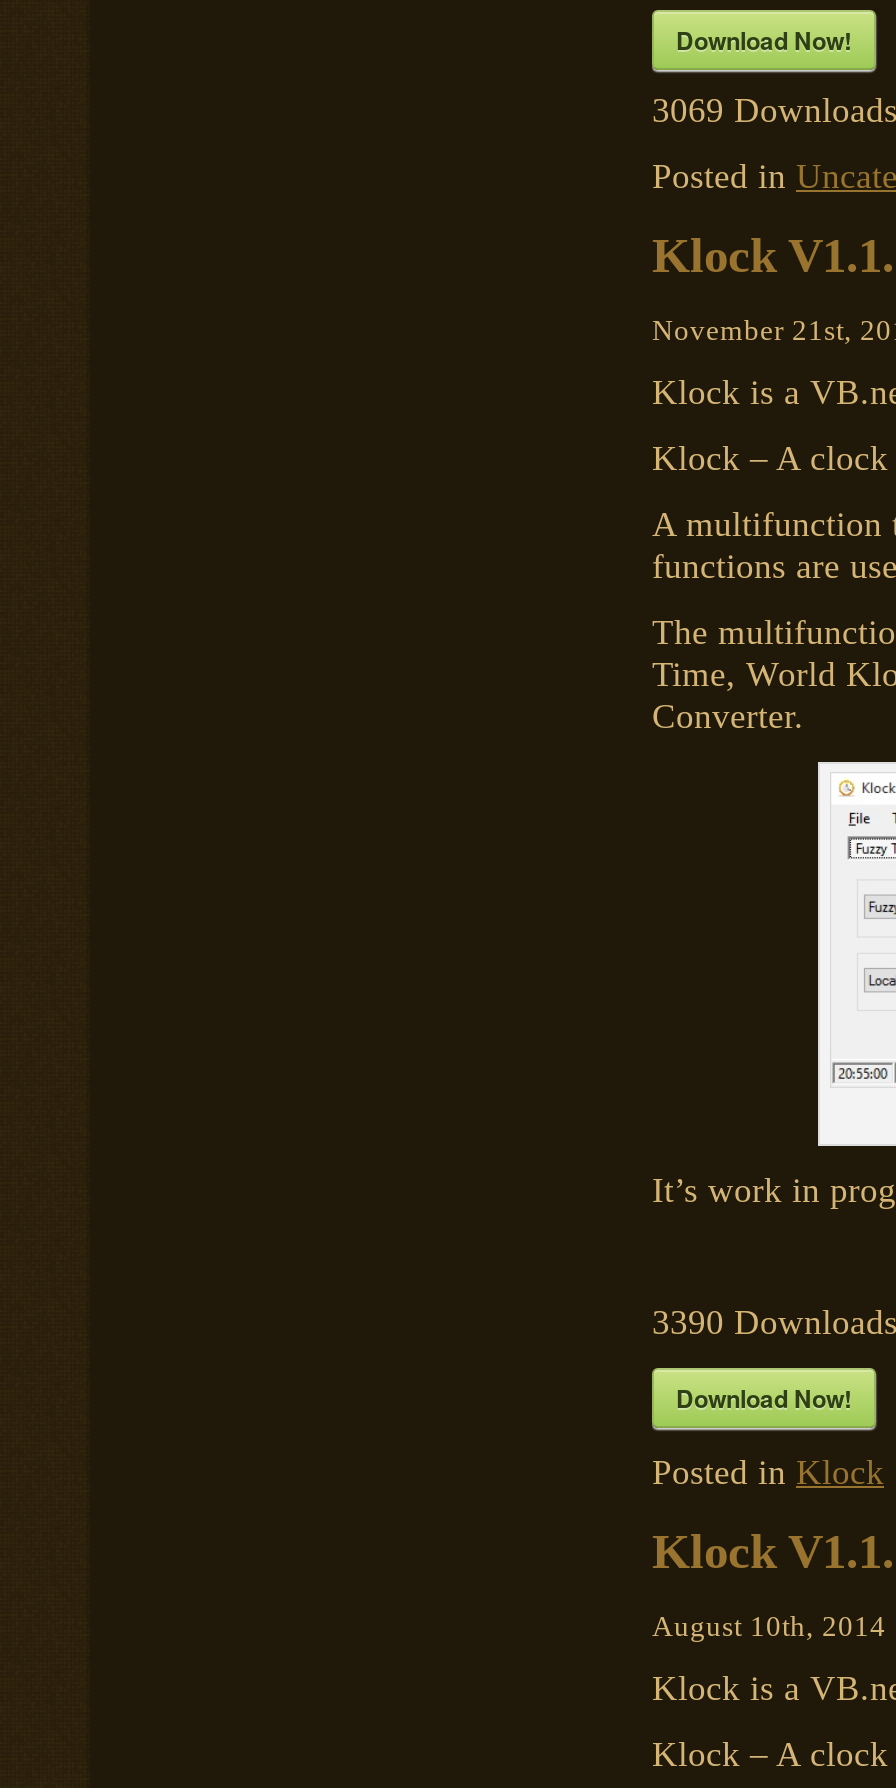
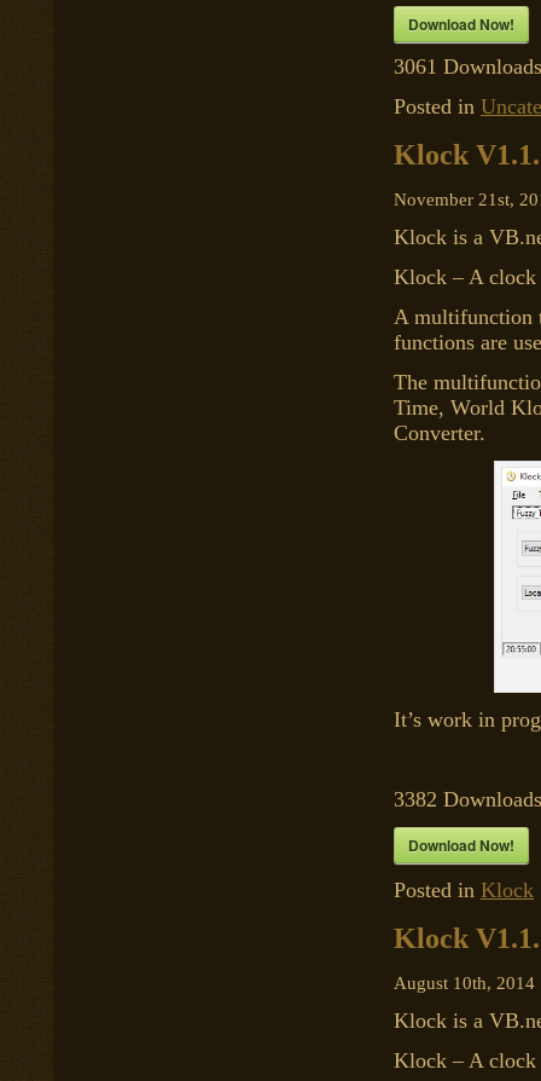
- 3069 Downloads
+ 3061 Downloads

- 3390 Downloads
+ 3382 Downloads
